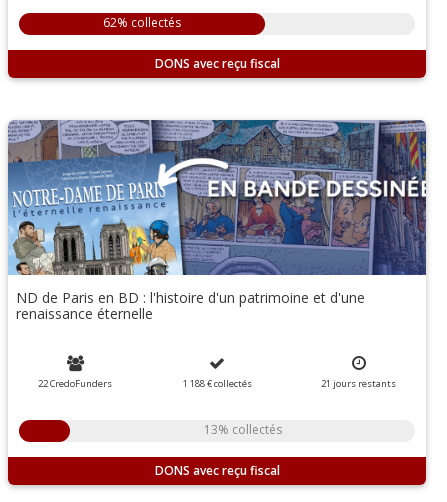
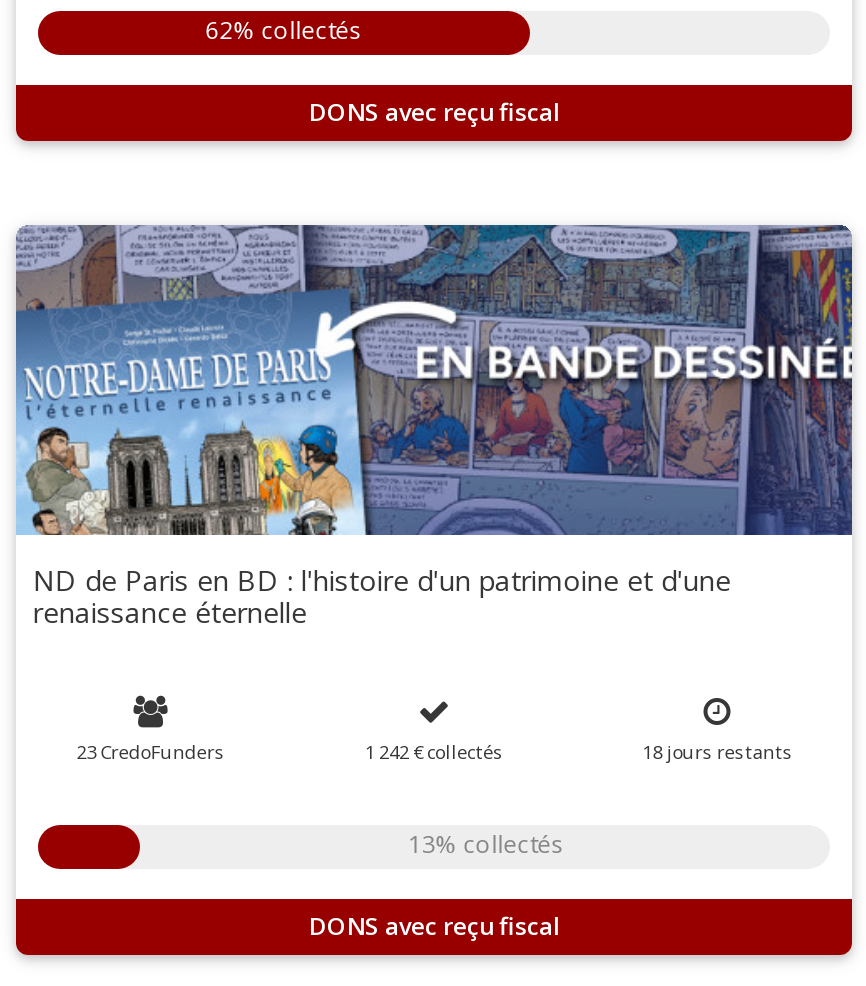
- 22 CredoFunders
+ 23 CredoFunders

- 1 188 €collectés
+ 1 242 €collectés

- 21 jours restants
+ 18 jours restants
